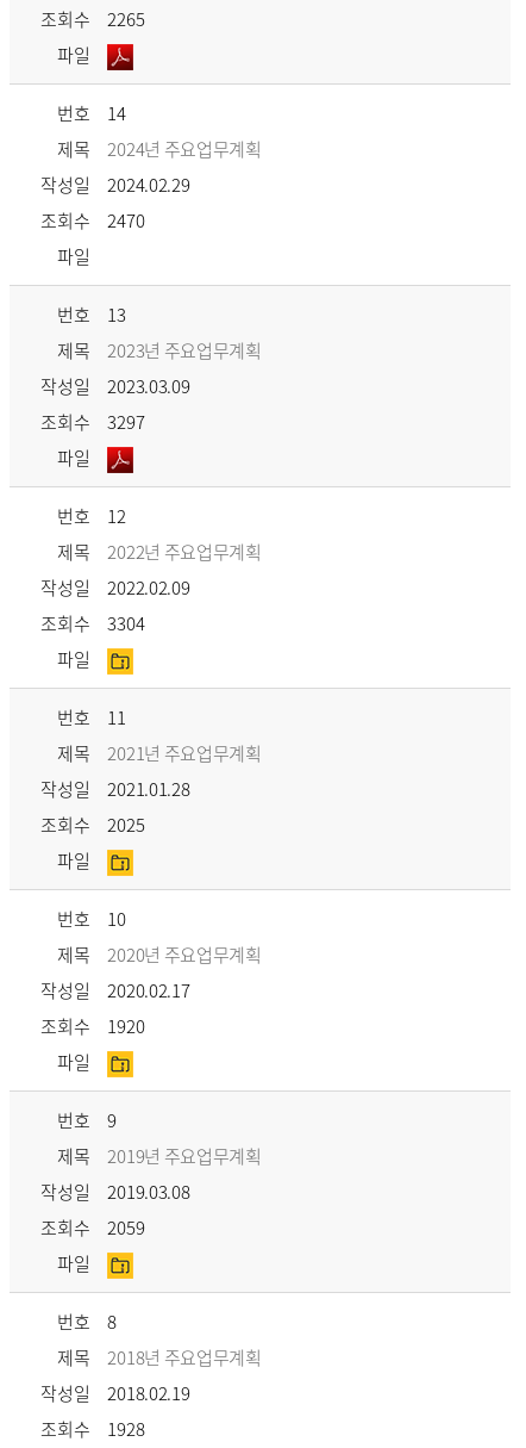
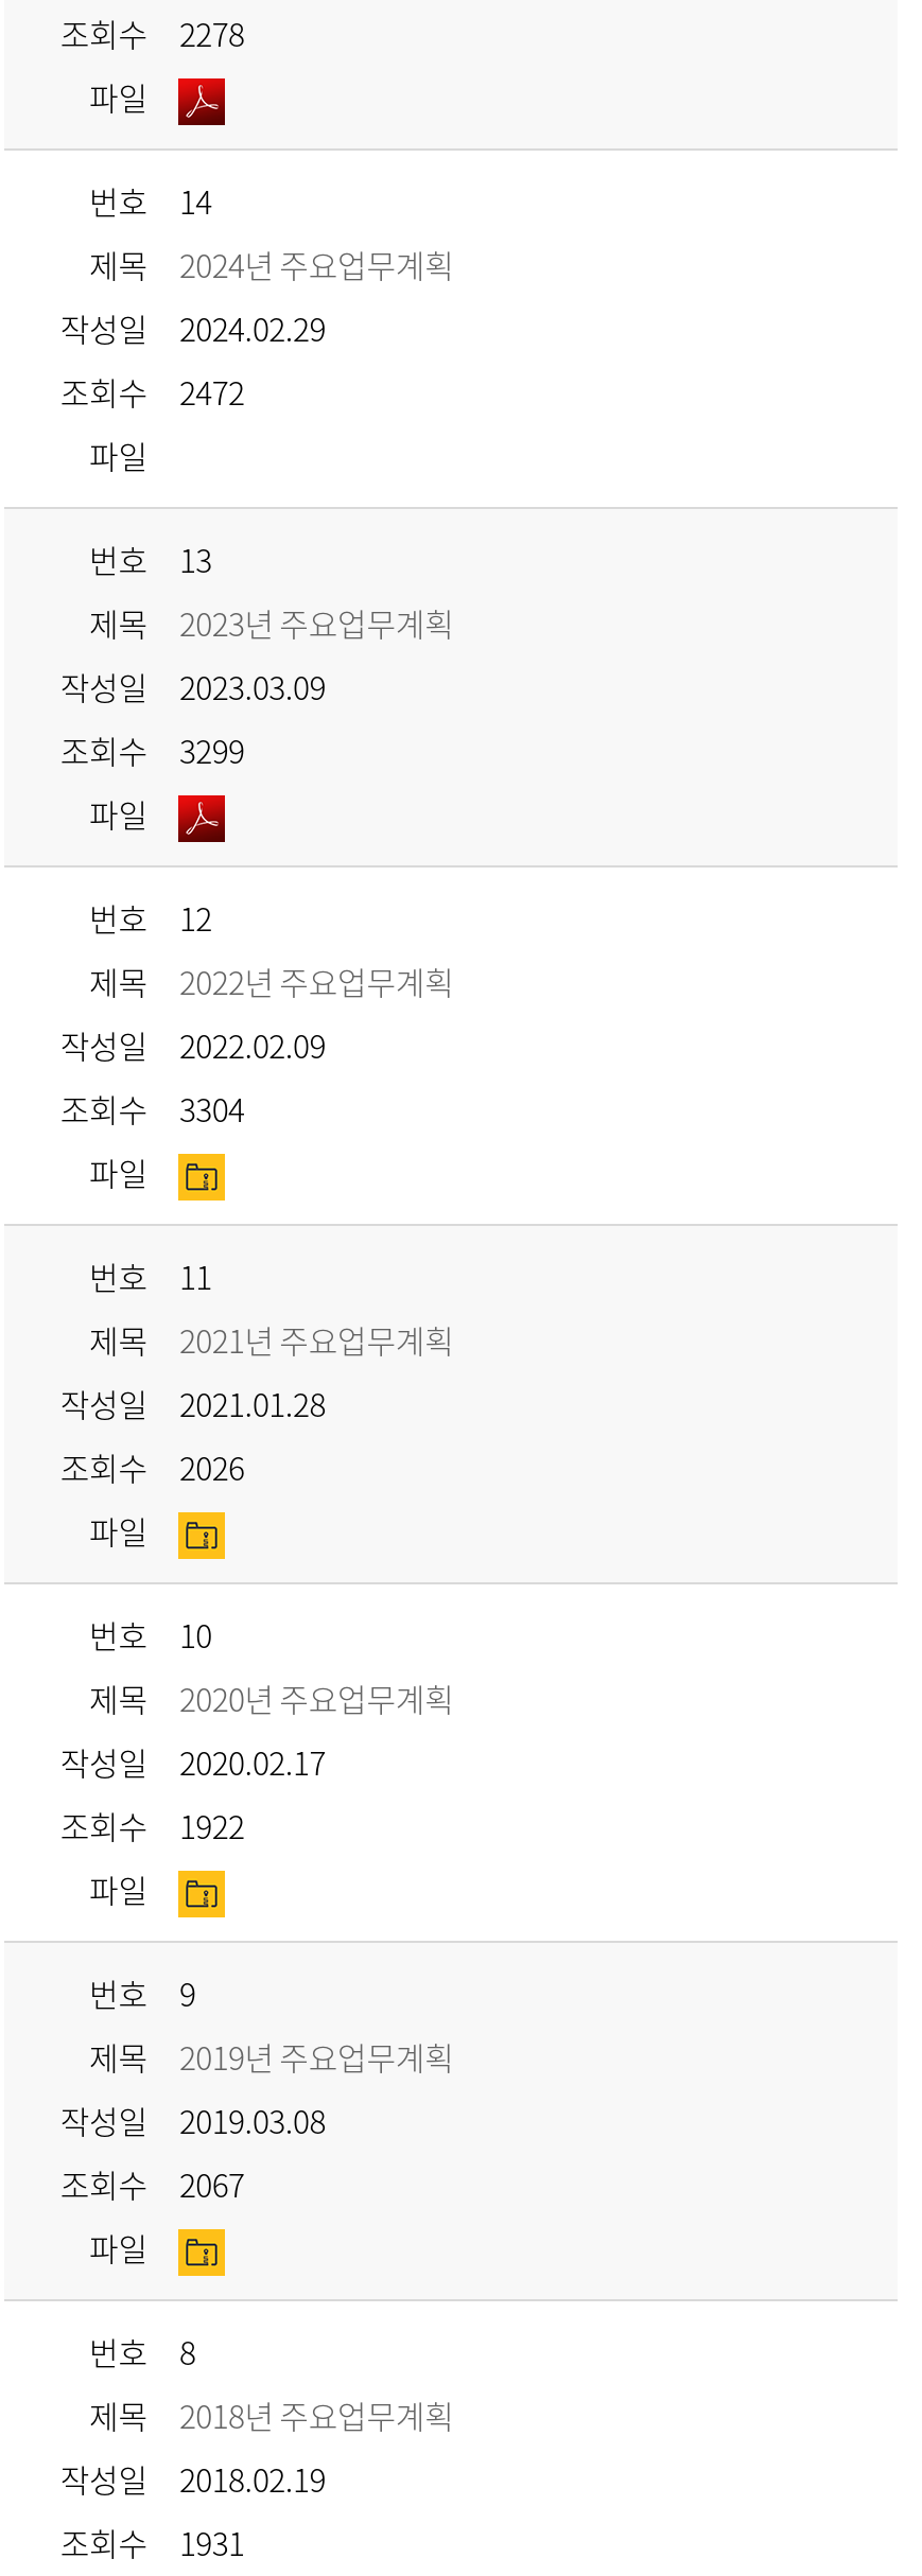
- 조회수 2265
+ 조회수 2278

- 조회수 2470
+ 조회수 2472

- 조회수 3297
+ 조회수 3299

- 조회수 2025
+ 조회수 2026

- 조회수 1920
+ 조회수 1922

- 조회수 2059
+ 조회수 2067

- 조회수 1928
+ 조회수 1931
